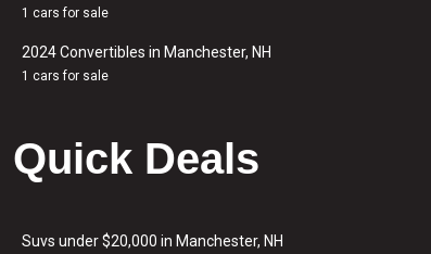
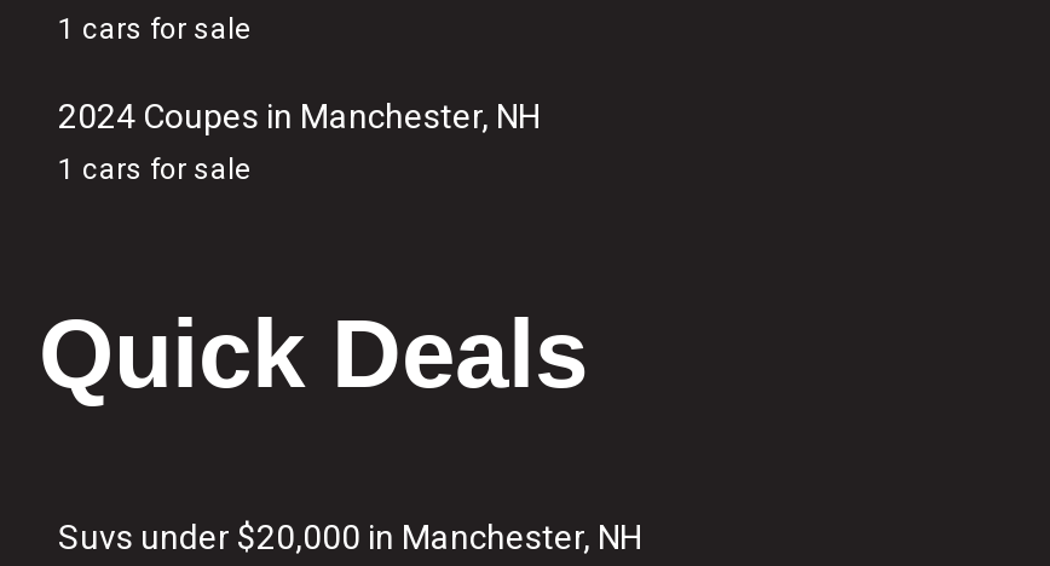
- 2024 Convertibles in Manchester, NH
+ 2024 Coupes in Manchester, NH
